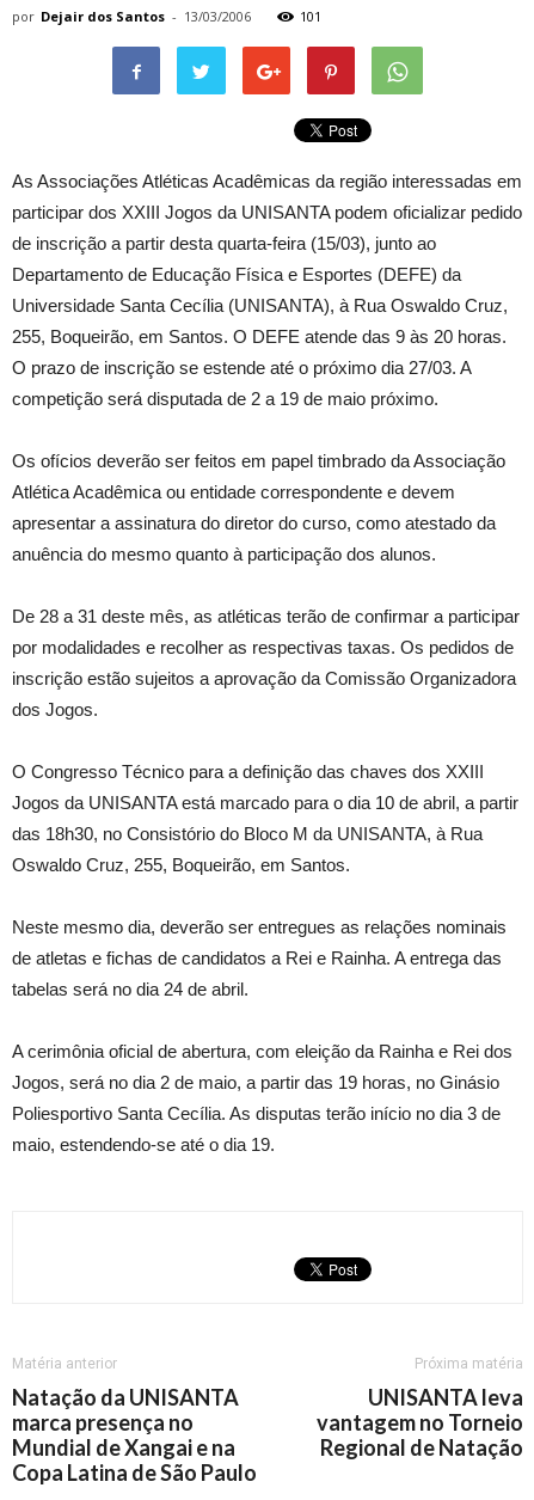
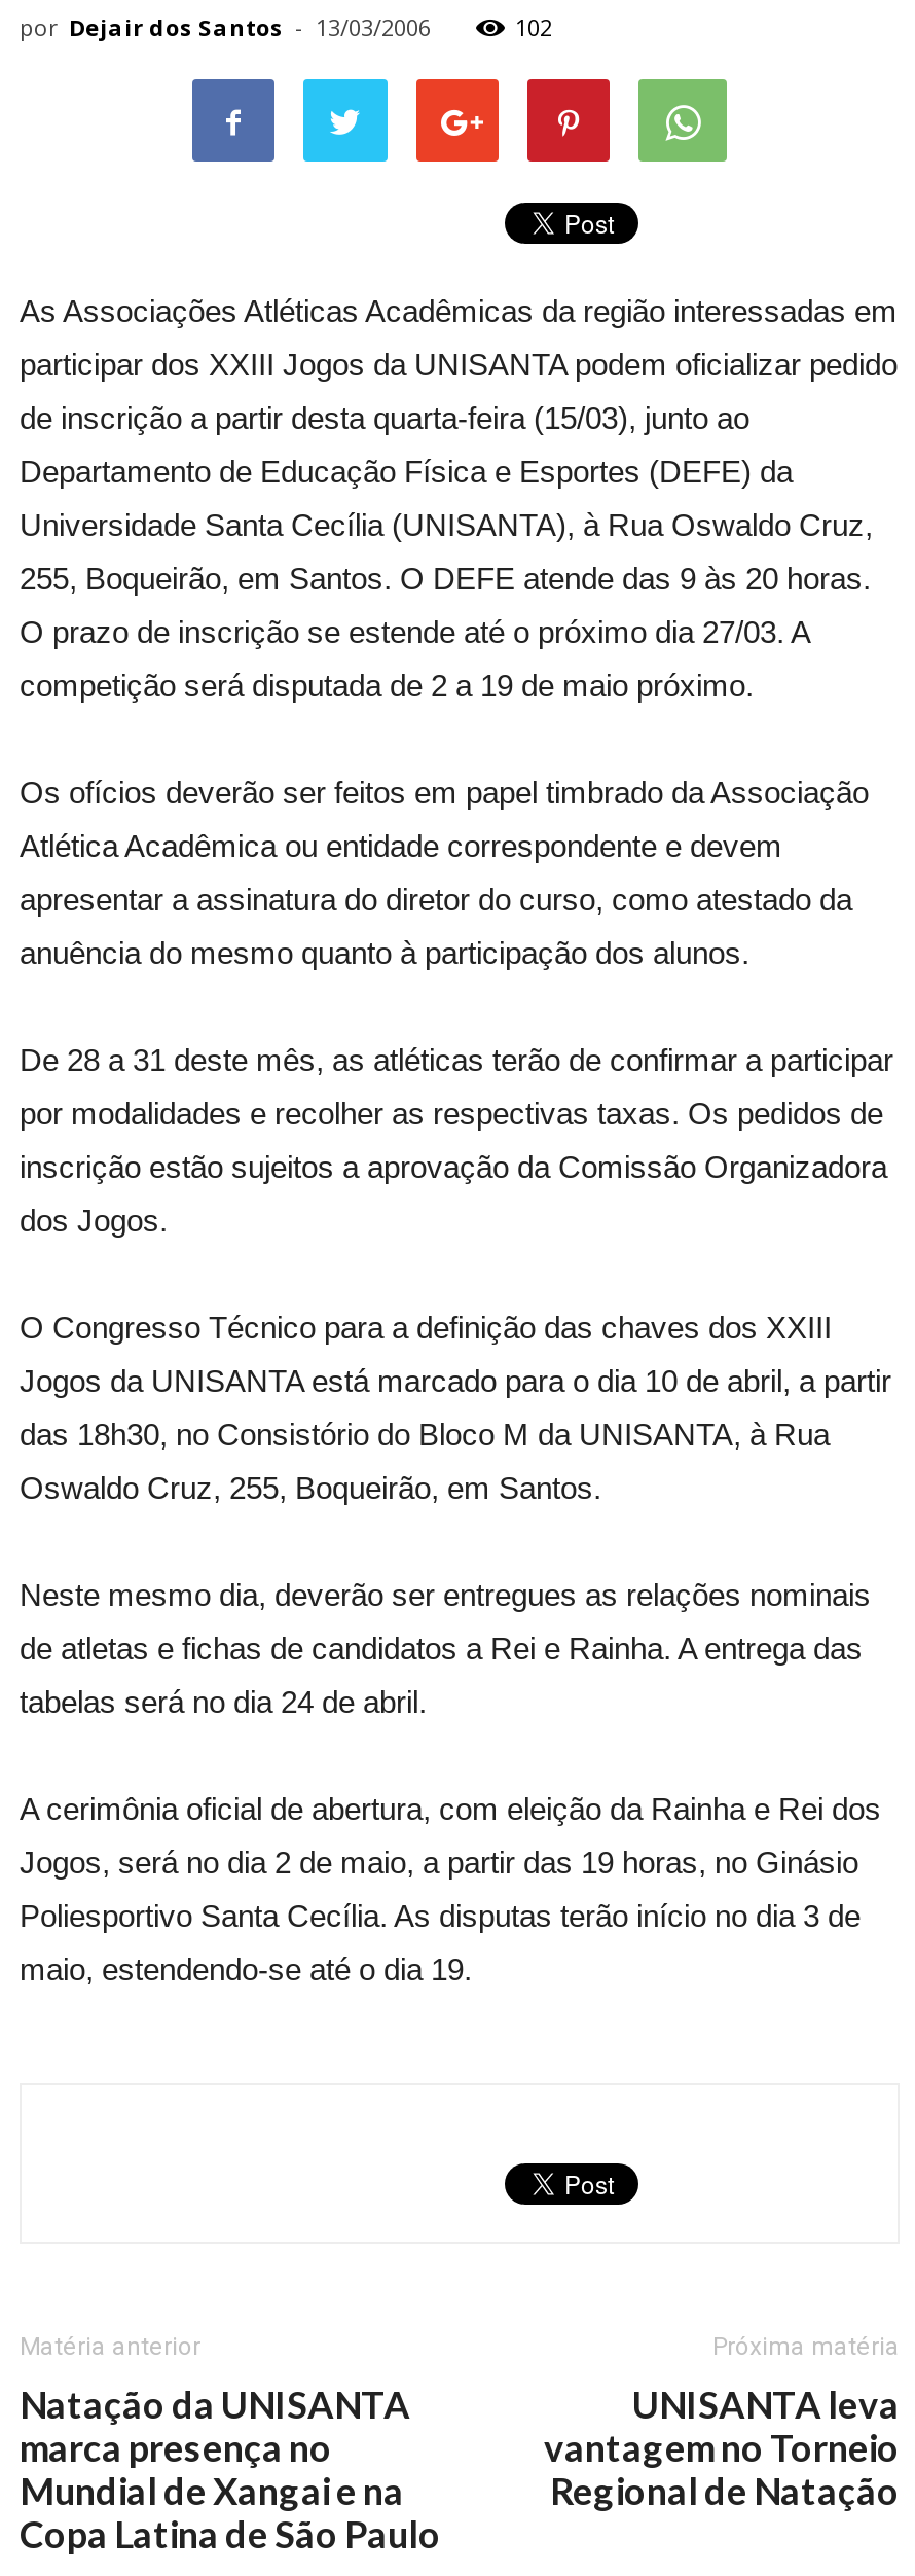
- 101
+ 102
